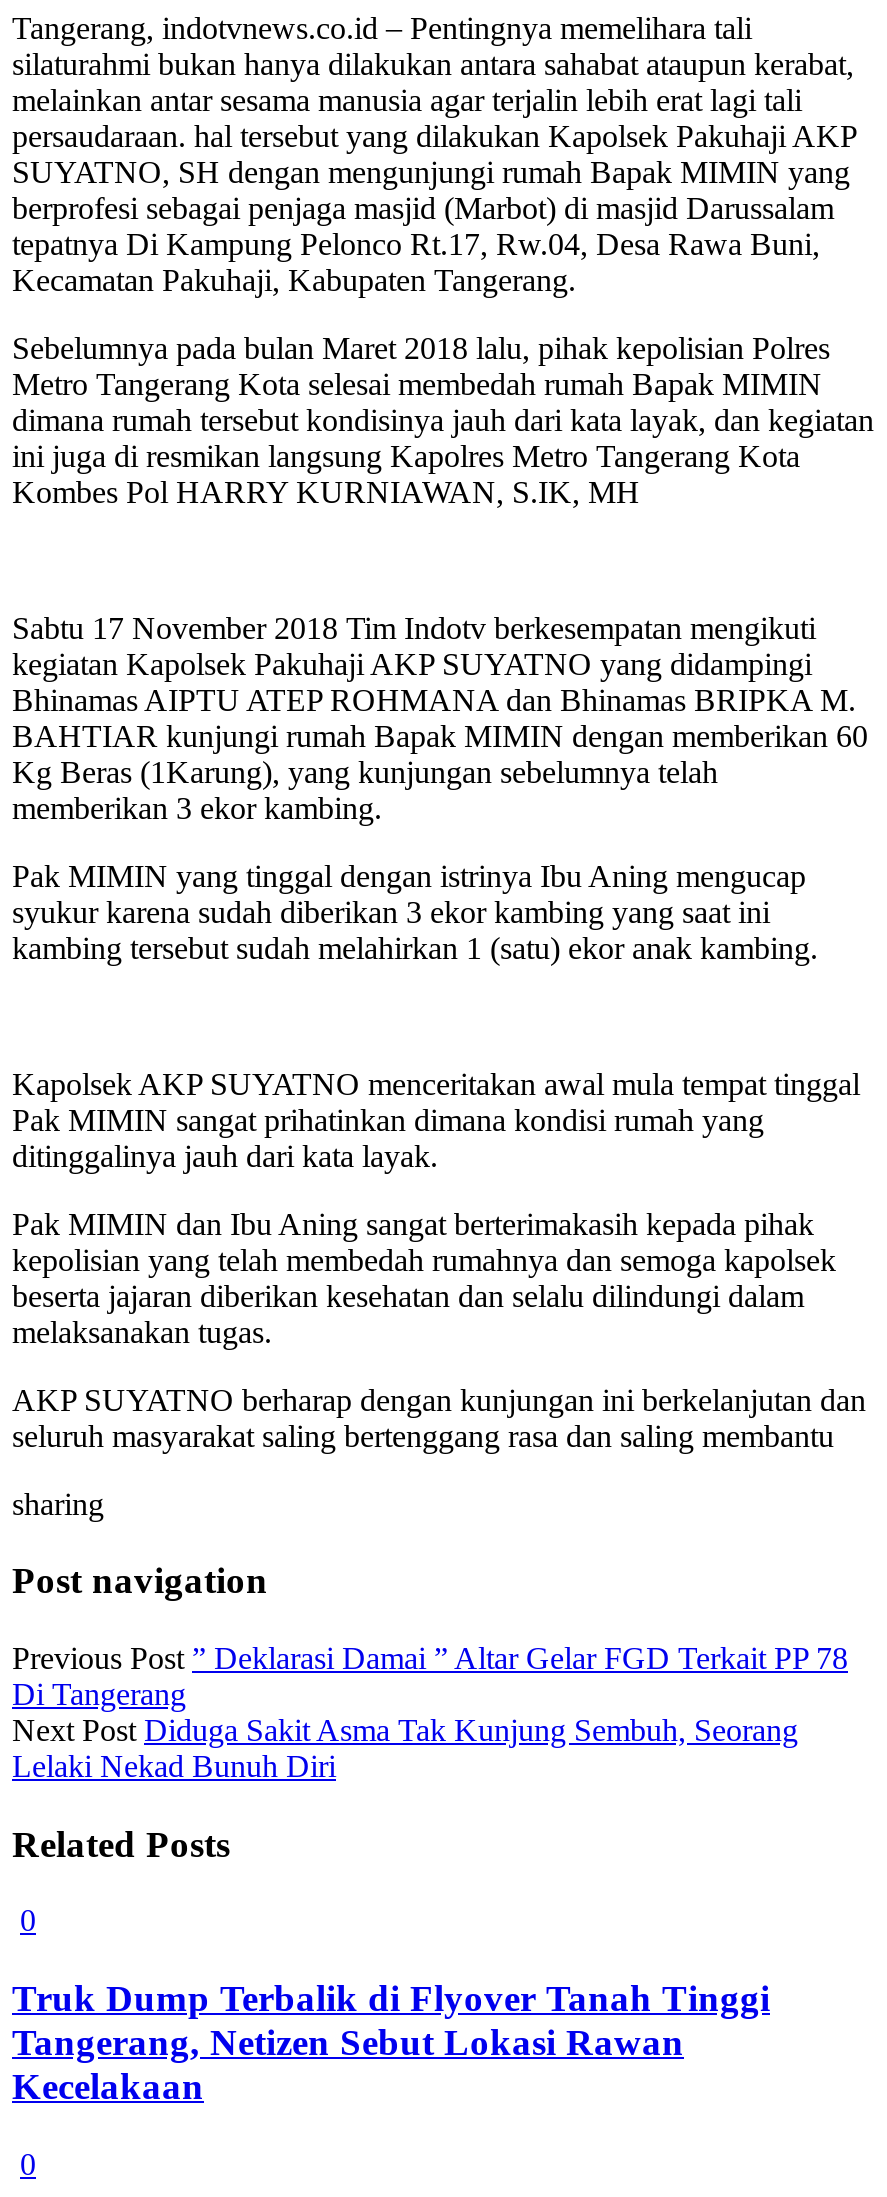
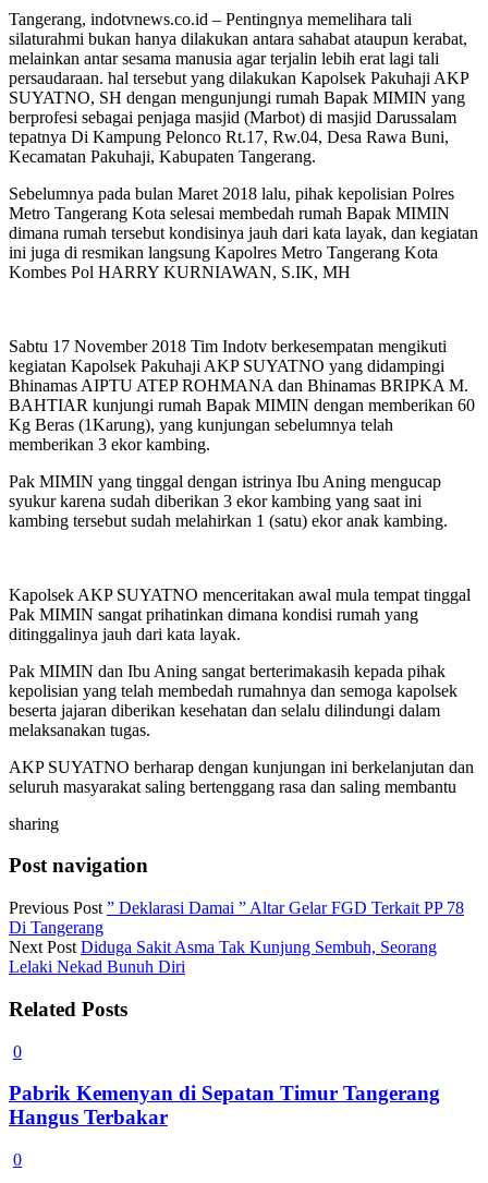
- Truk Dump Terbalik di Flyover Tanah Tinggi
- Tangerang, Netizen Sebut Lokasi Rawan
- Kecelakaan
+ Pabrik Kemenyan di Sepatan Timur Tangerang
+ Hangus Terbakar
